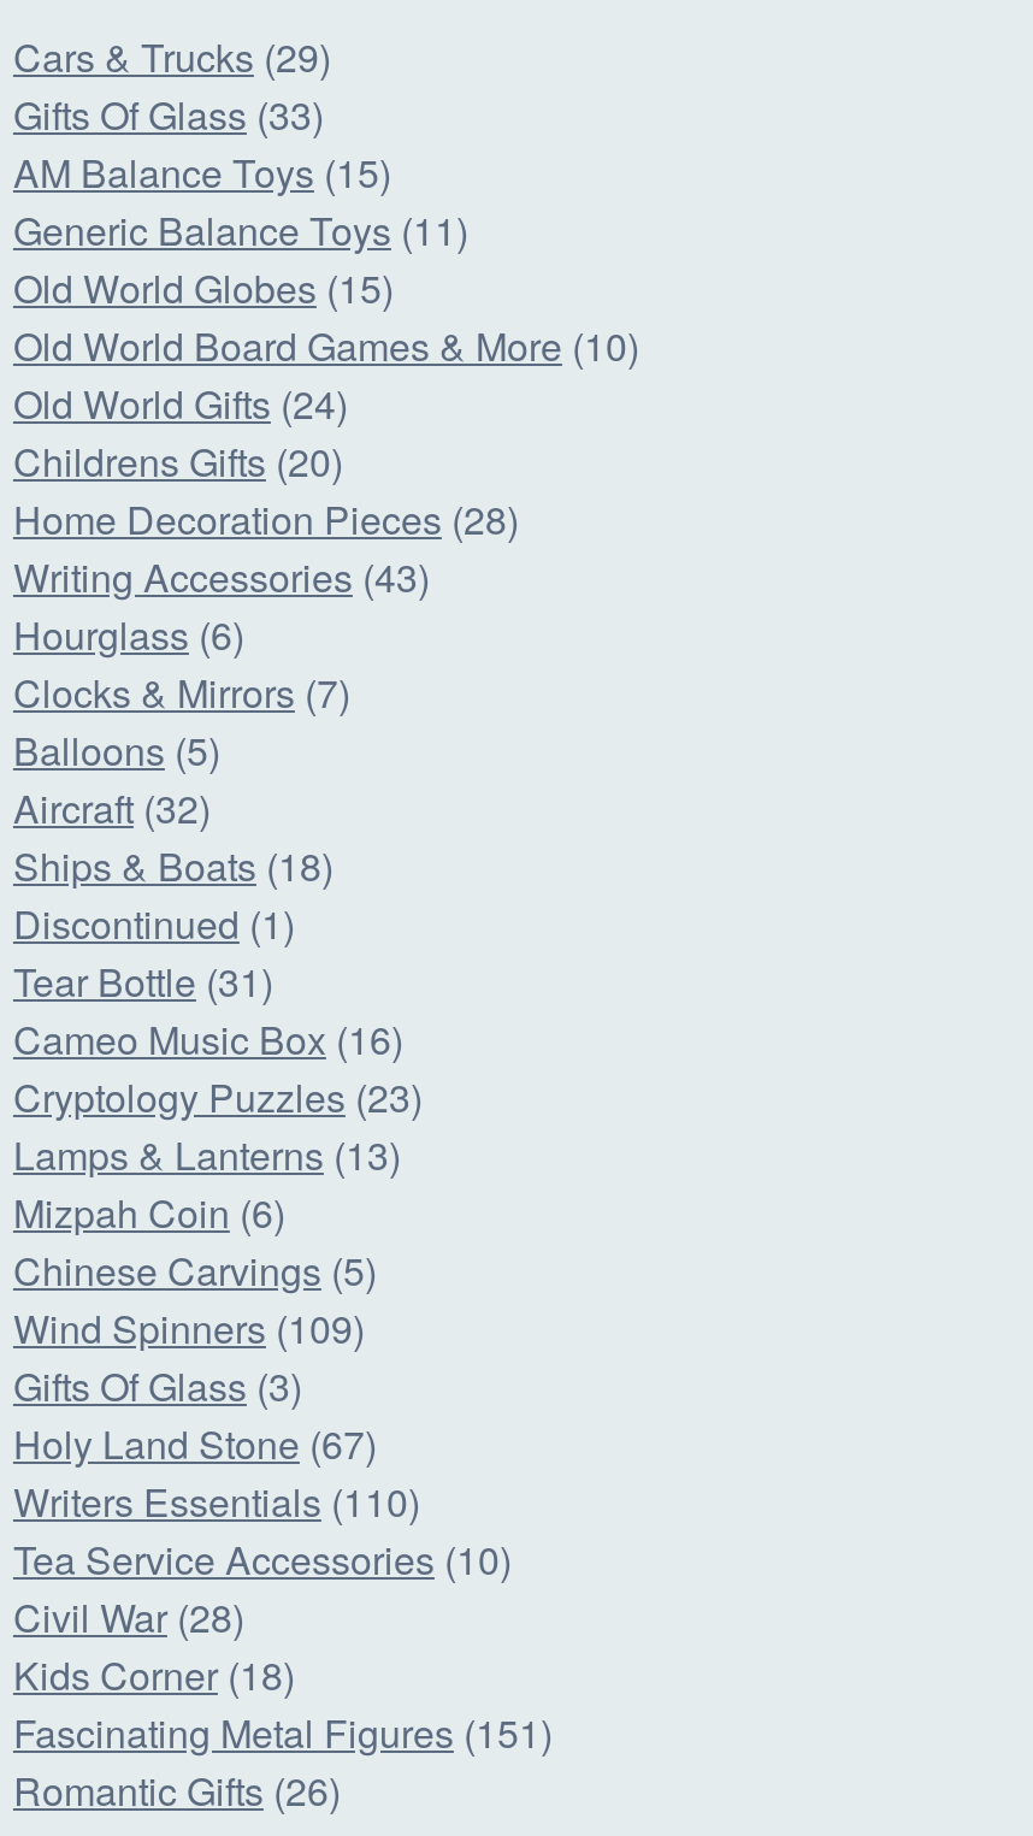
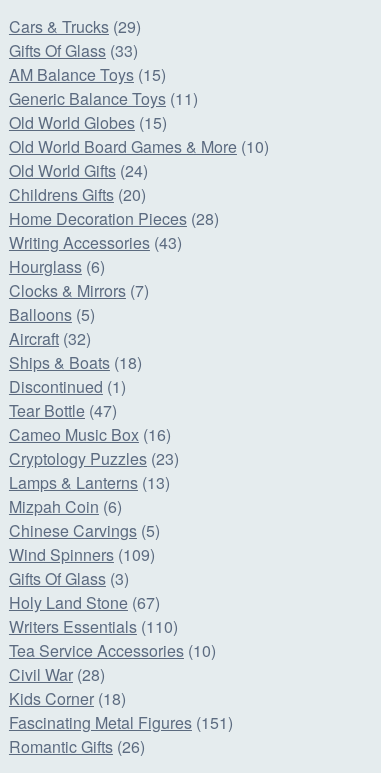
- Tear Bottle (31)
+ Tear Bottle (47)
